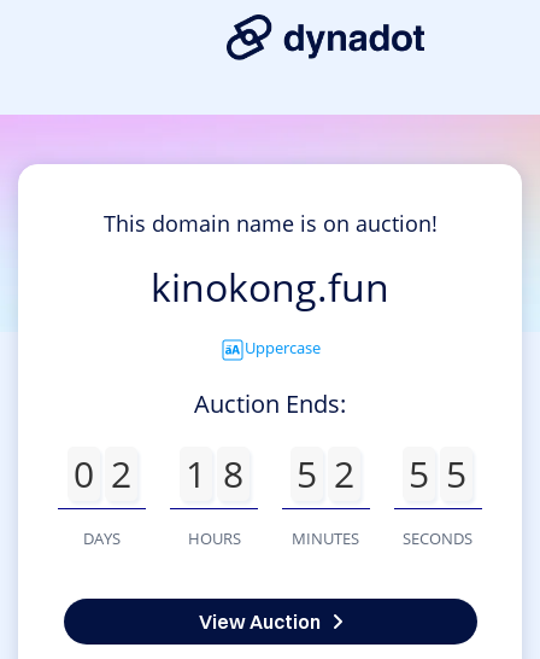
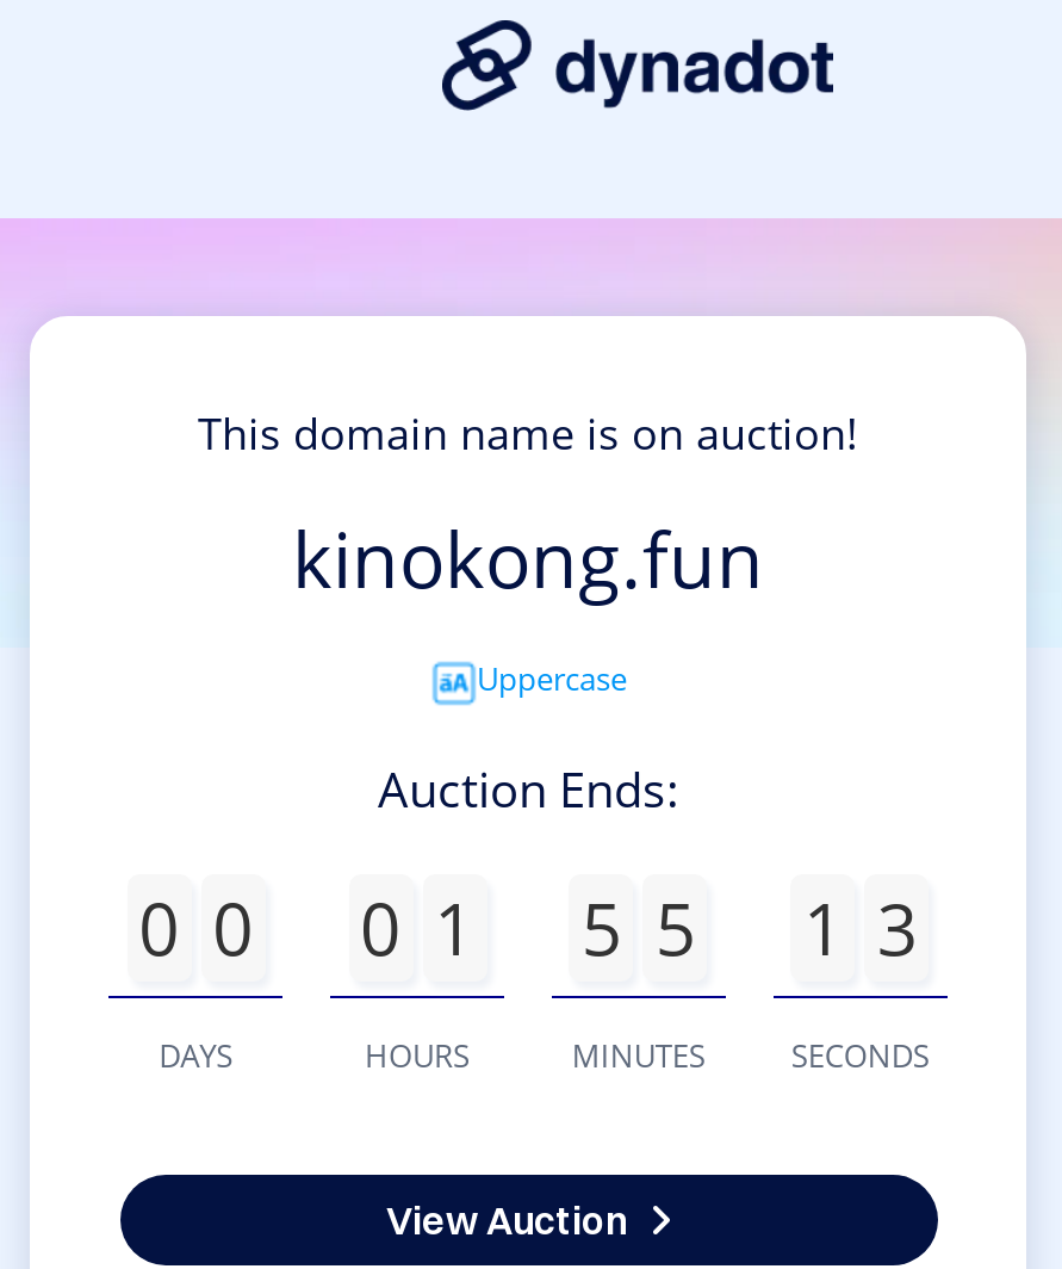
- 0 2
+ 0 0

- 1 8
+ 0 1

- 5 2
+ 5 5

- 5 5
+ 1 3
